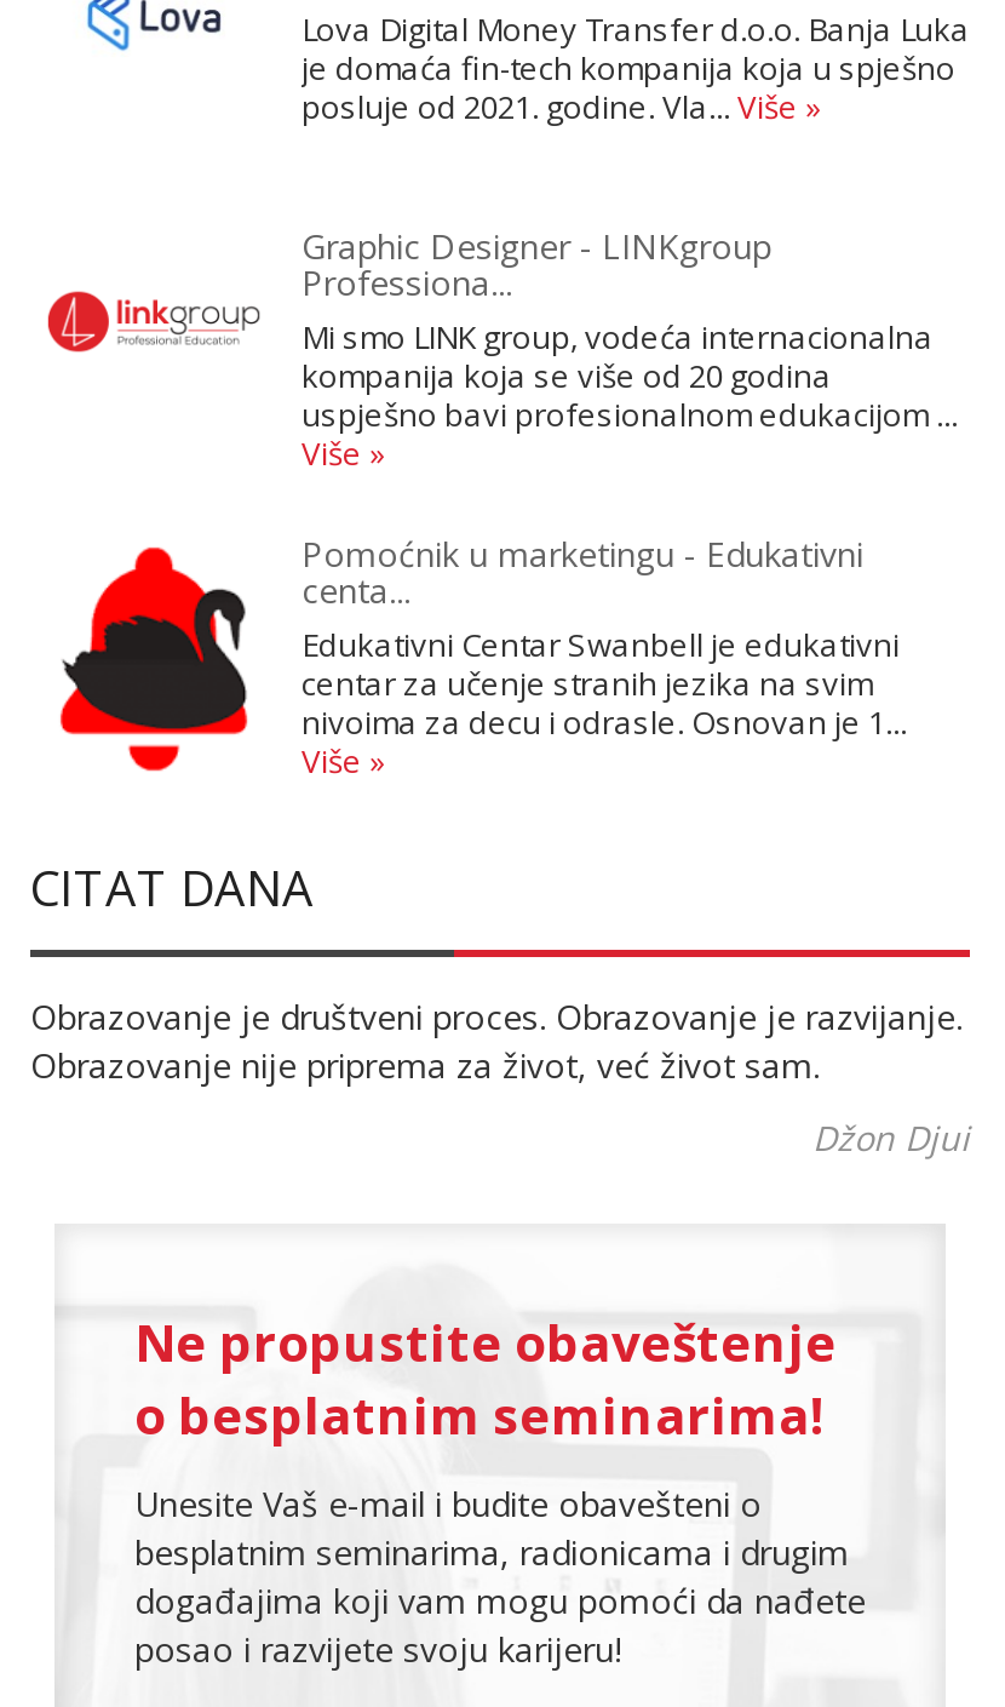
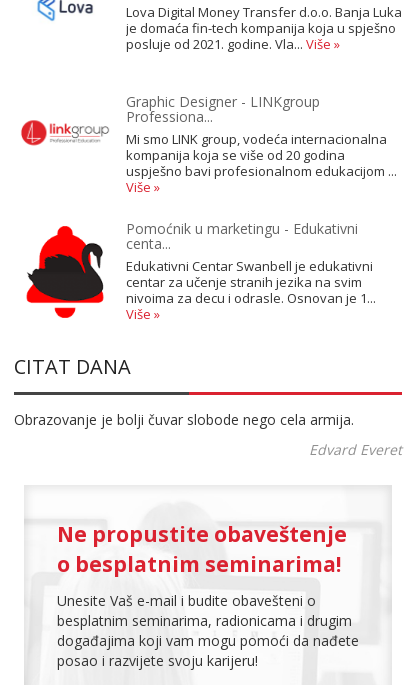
- Obrazovanje je društveni proces. Obrazovanje je razvijanje.
- Obrazovanje nije priprema za život, već život sam.
+ Obrazovanje je bolji čuvar slobode nego cela armija.

- Džon Djui
+ Edvard Everet
